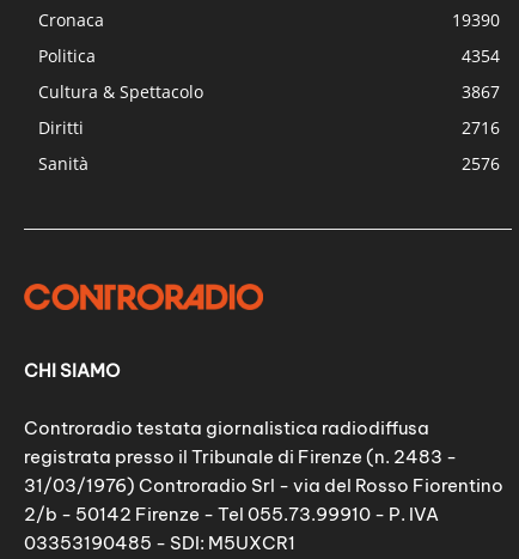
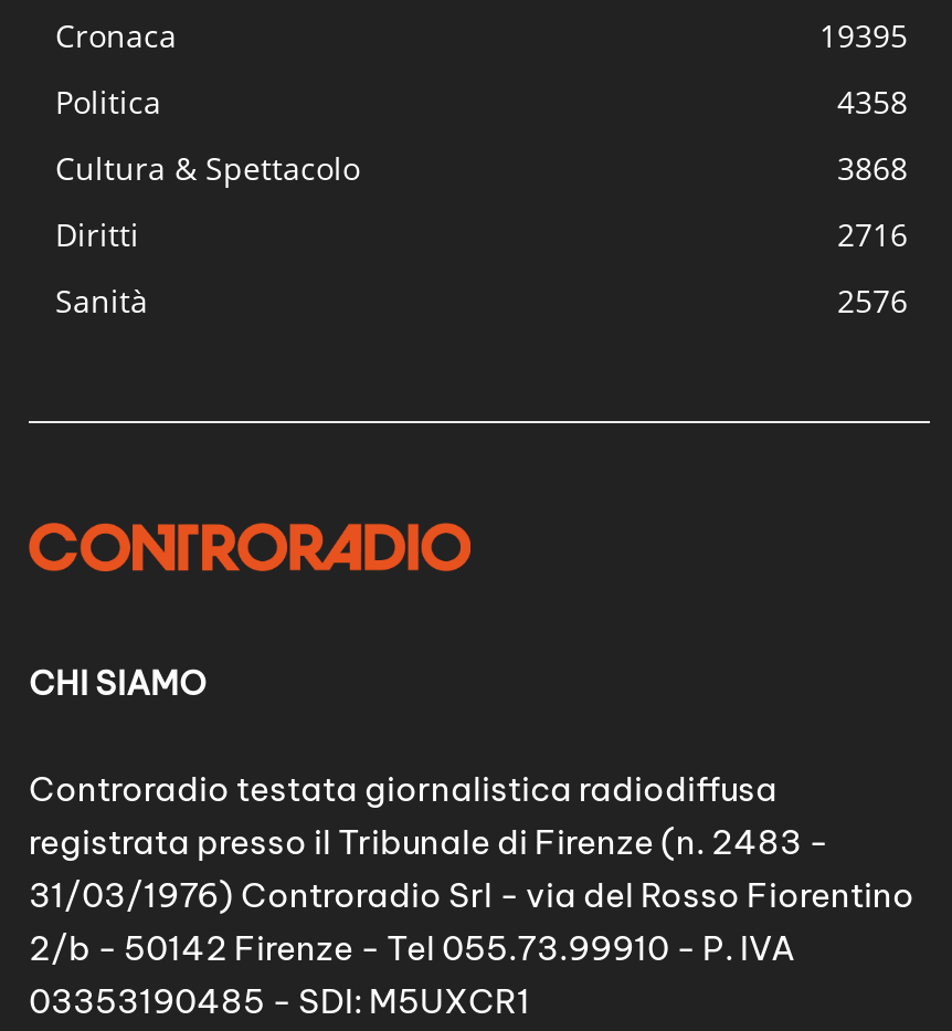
- 19390
+ 19395

- 4354
+ 4358

- 3867
+ 3868
